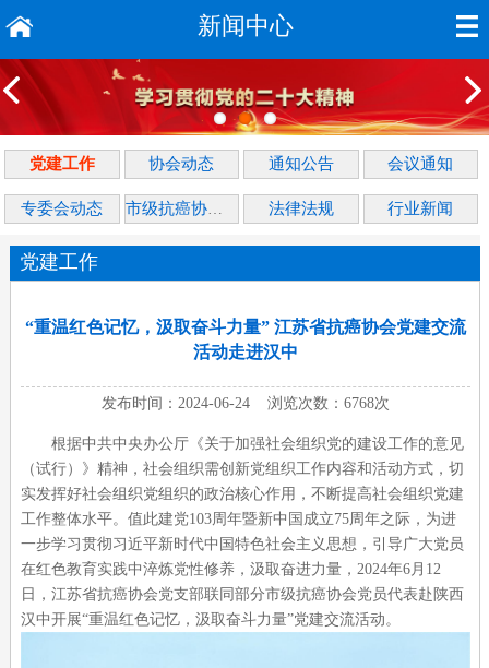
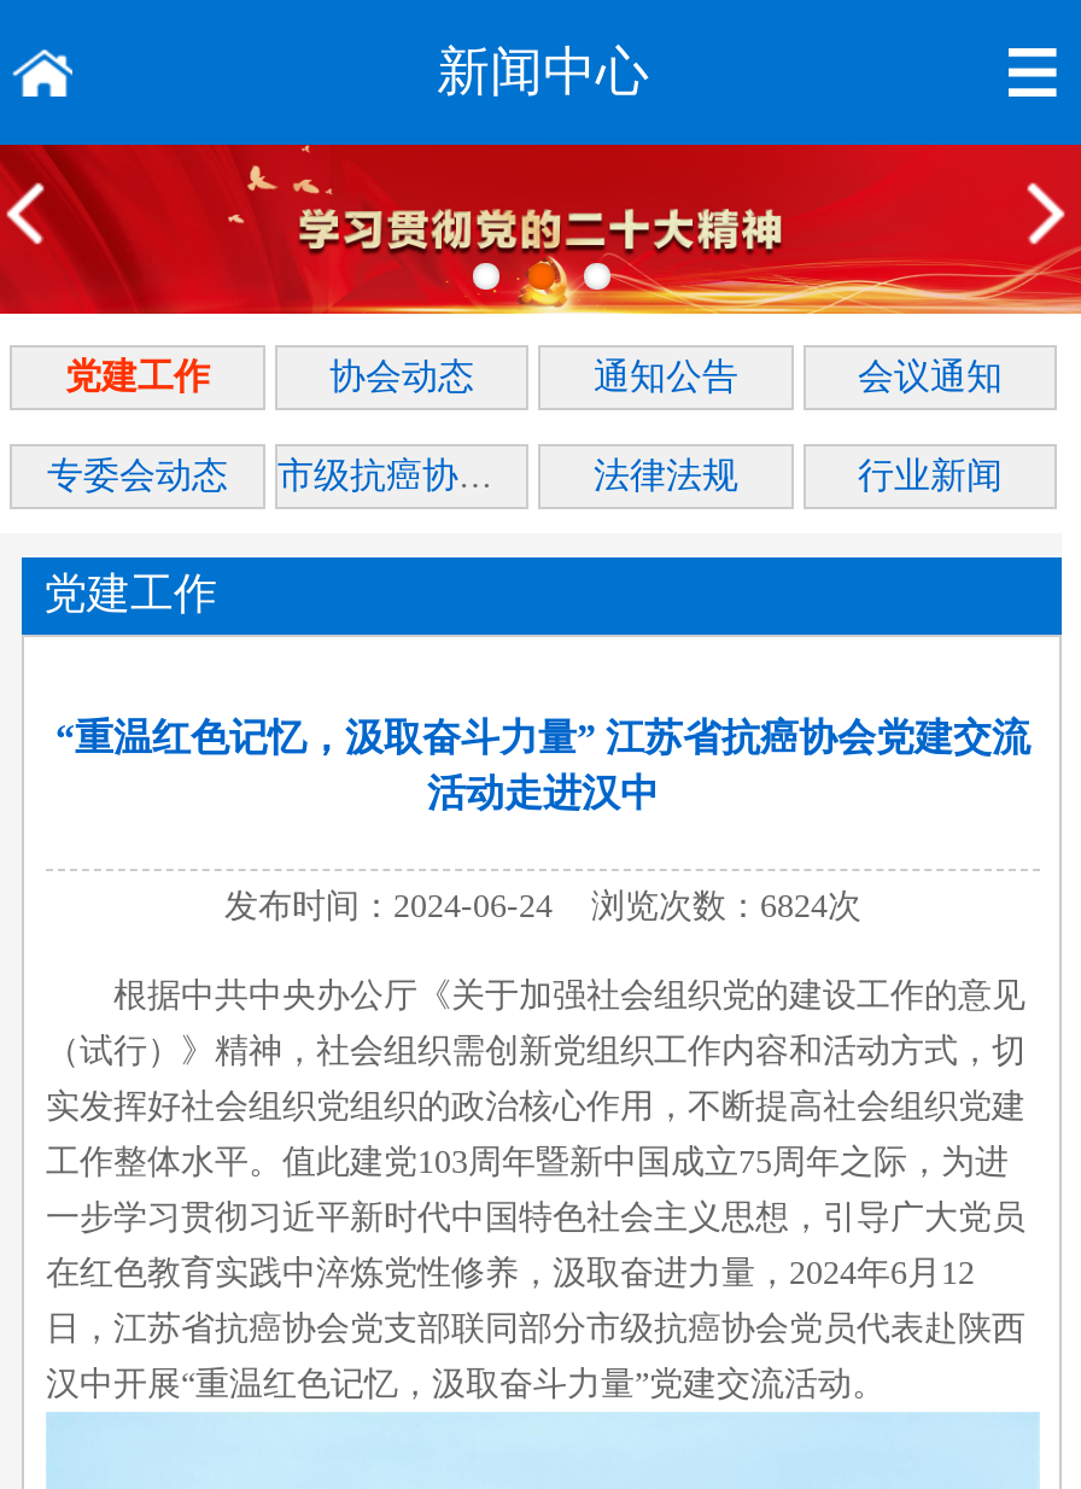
- 发布时间：2024-06-24 浏览次数：6768次
+ 发布时间：2024-06-24 浏览次数：6824次
